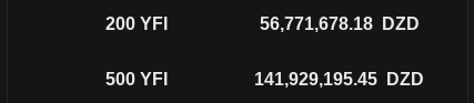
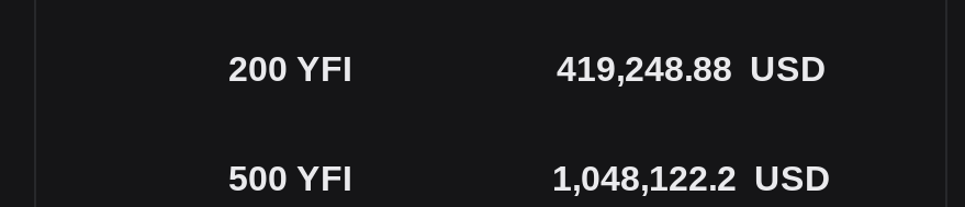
- 56,771,678.18 DZD
+ 419,248.88 USD

- 141,929,195.45 DZD
+ 1,048,122.2 USD
